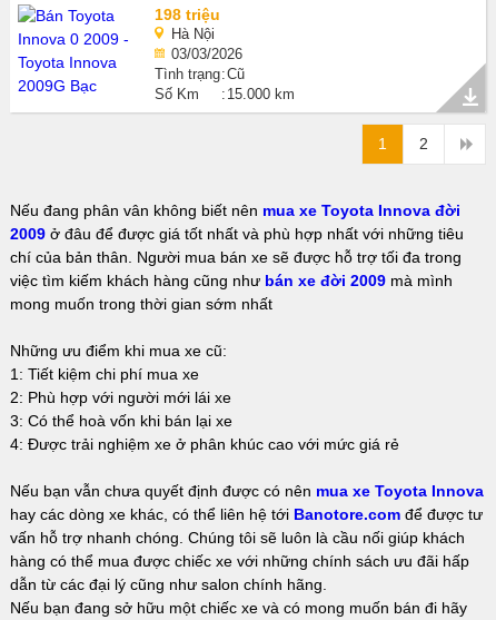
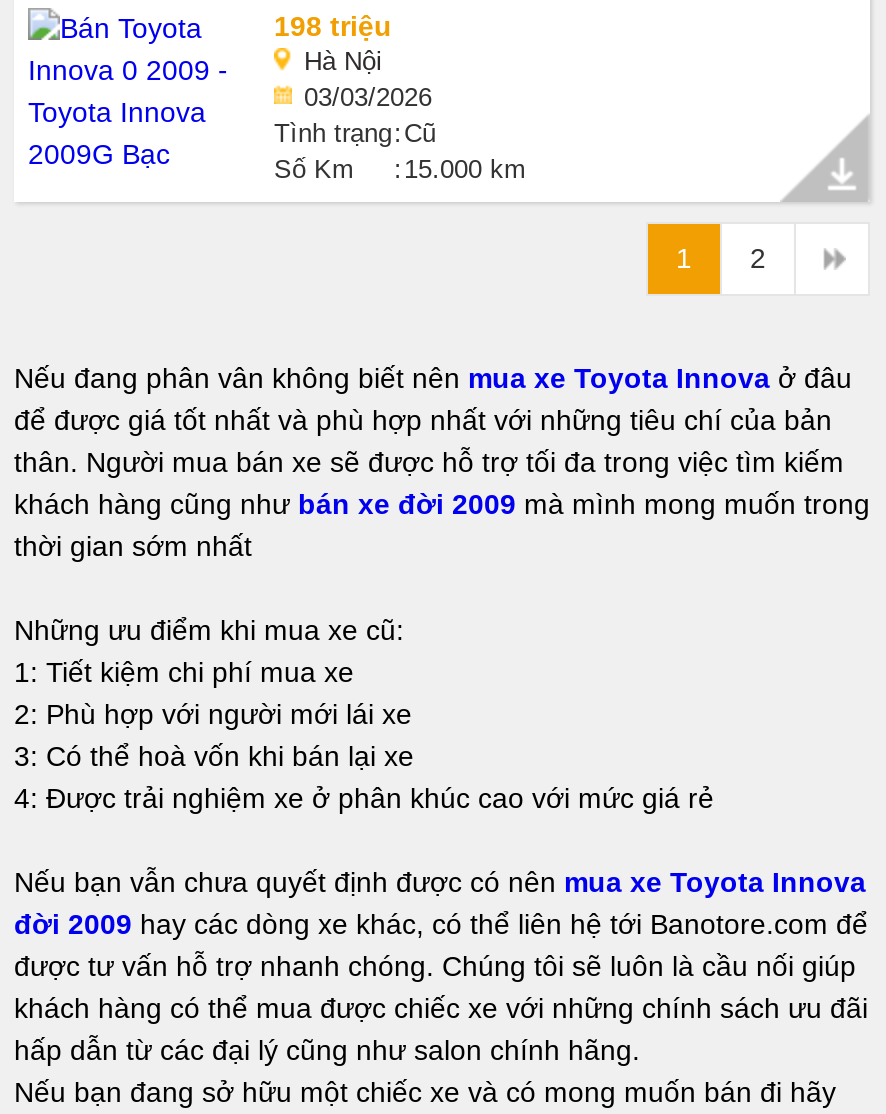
- Nếu đang phân vân không biết nên mua xe Toyota Innova đời
- 2009 ở đâu để được giá tốt nhất và phù hợp nhất với những tiêu
- chí của bản thân. Người mua bán xe sẽ được hỗ trợ tối đa trong
- việc tìm kiếm khách hàng cũng như bán xe đời 2009 mà mình
- mong muốn trong thời gian sớm nhất
+ Nếu đang phân vân không biết nên mua xe Toyota Innova ở đâu
+ để được giá tốt nhất và phù hợp nhất với những tiêu chí của bản
+ thân. Người mua bán xe sẽ được hỗ trợ tối đa trong việc tìm kiếm
+ khách hàng cũng như bán xe đời 2009 mà mình mong muốn trong
+ thời gian sớm nhất

- hay các dòng xe khác, có thể liên hệ tới Banotore.com để được tư
- vấn hỗ trợ nhanh chóng. Chúng tôi sẽ luôn là cầu nối giúp khách
- hàng có thể mua được chiếc xe với những chính sách ưu đãi hấp
- dẫn từ các đại lý cũng như salon chính hãng.
+ đời 2009 hay các dòng xe khác, có thể liên hệ tới Banotore.com để
+ được tư vấn hỗ trợ nhanh chóng. Chúng tôi sẽ luôn là cầu nối giúp
+ khách hàng có thể mua được chiếc xe với những chính sách ưu đãi
+ hấp dẫn từ các đại lý cũng như salon chính hãng.
